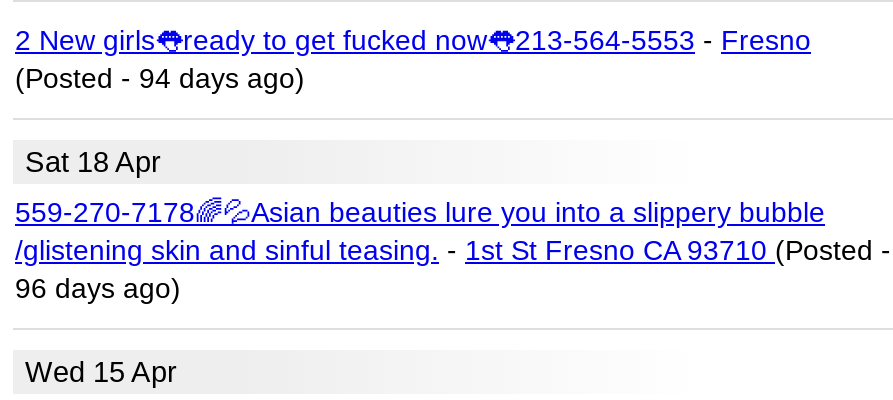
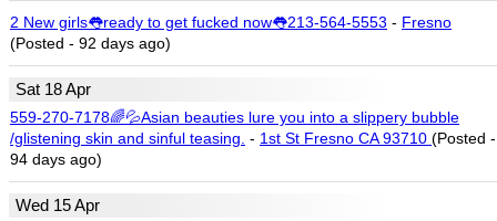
- (Posted - 94 days ago)
+ (Posted - 92 days ago)

- 96 days ago)
+ 94 days ago)
